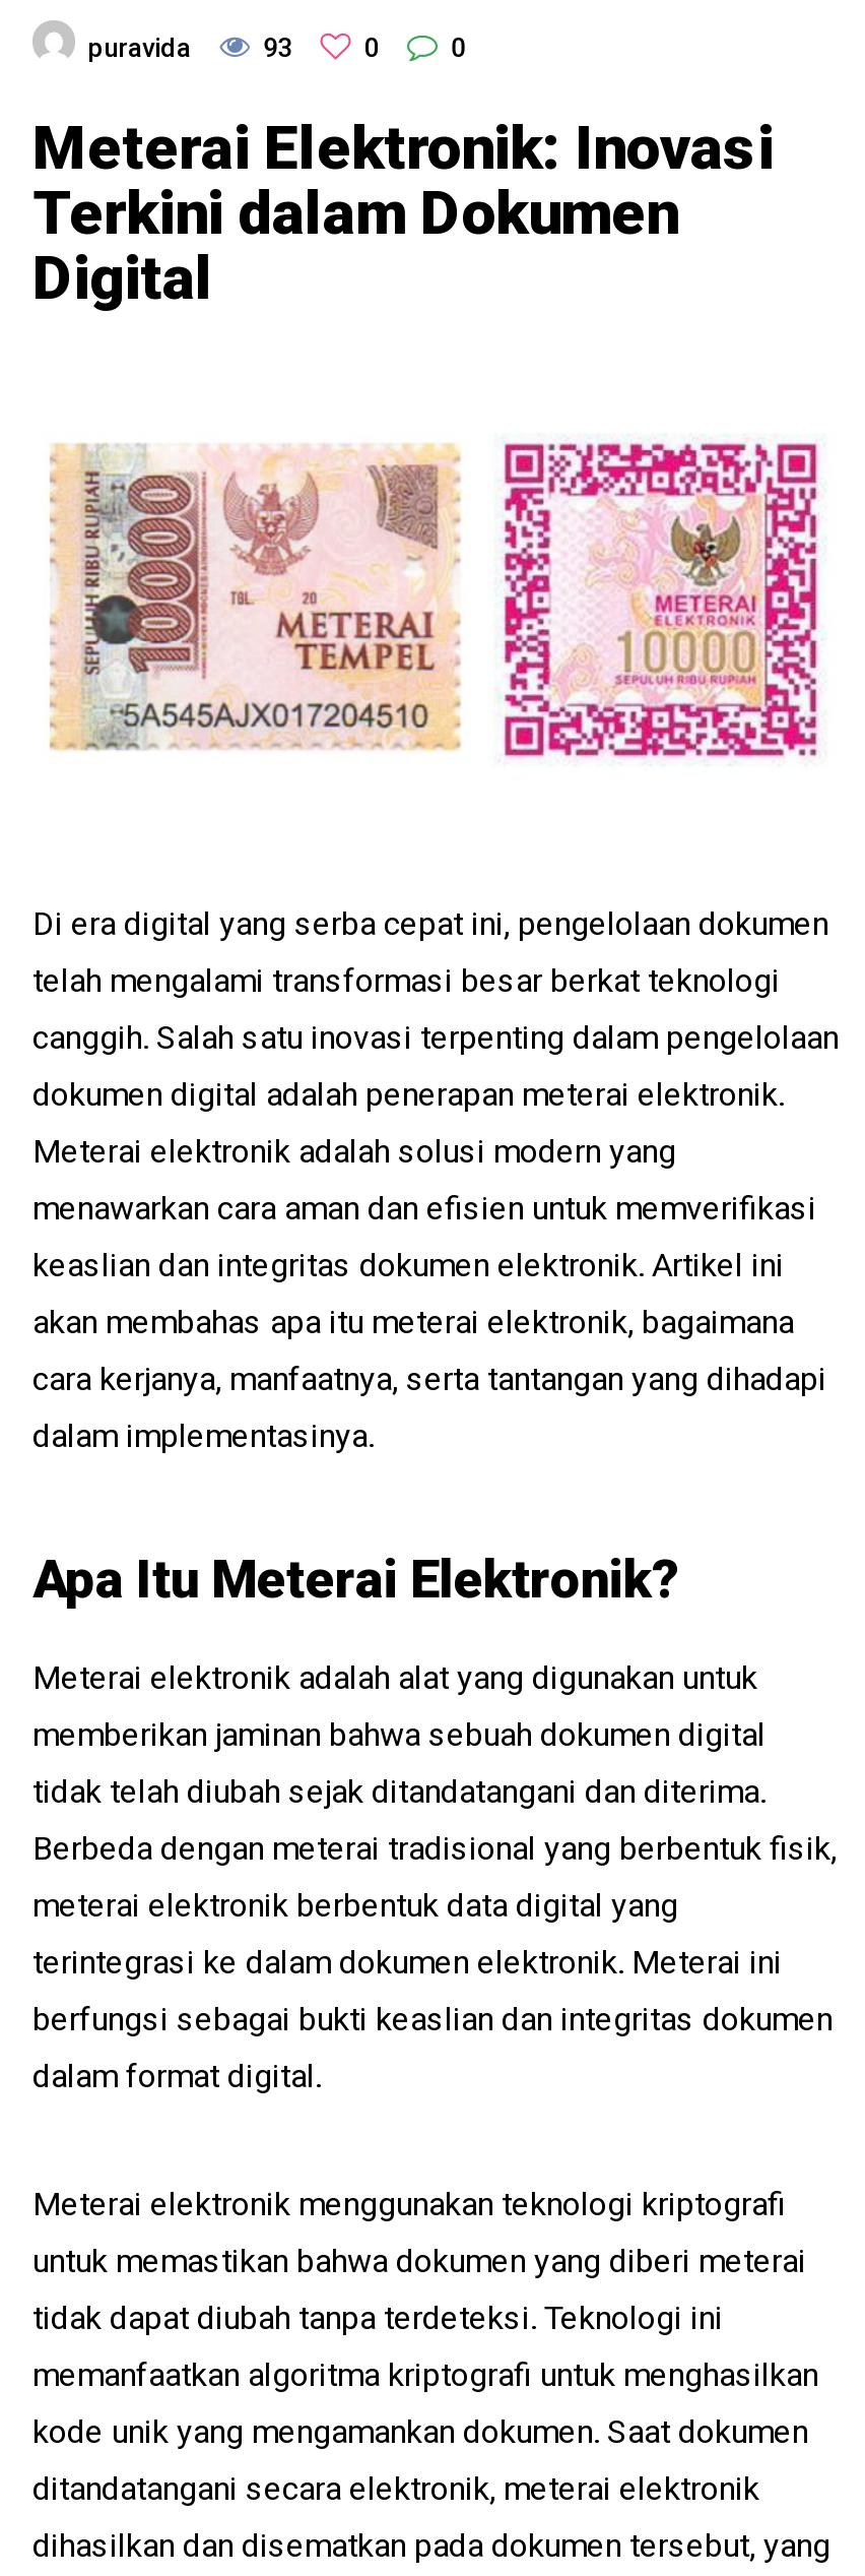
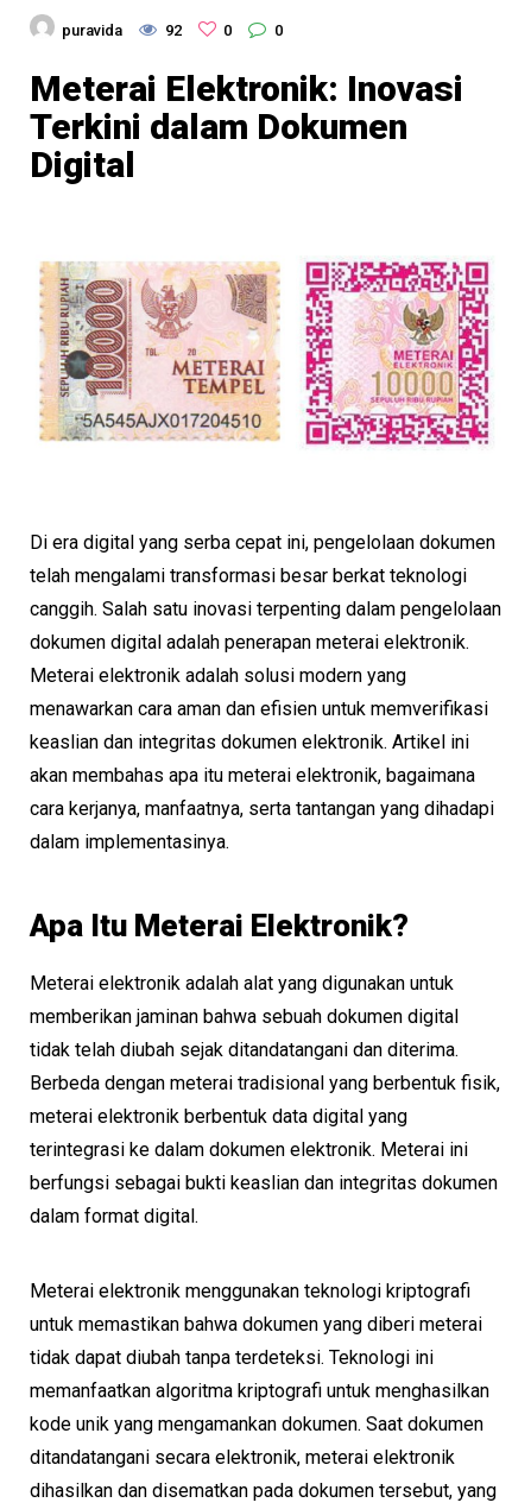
- 93
+ 92
